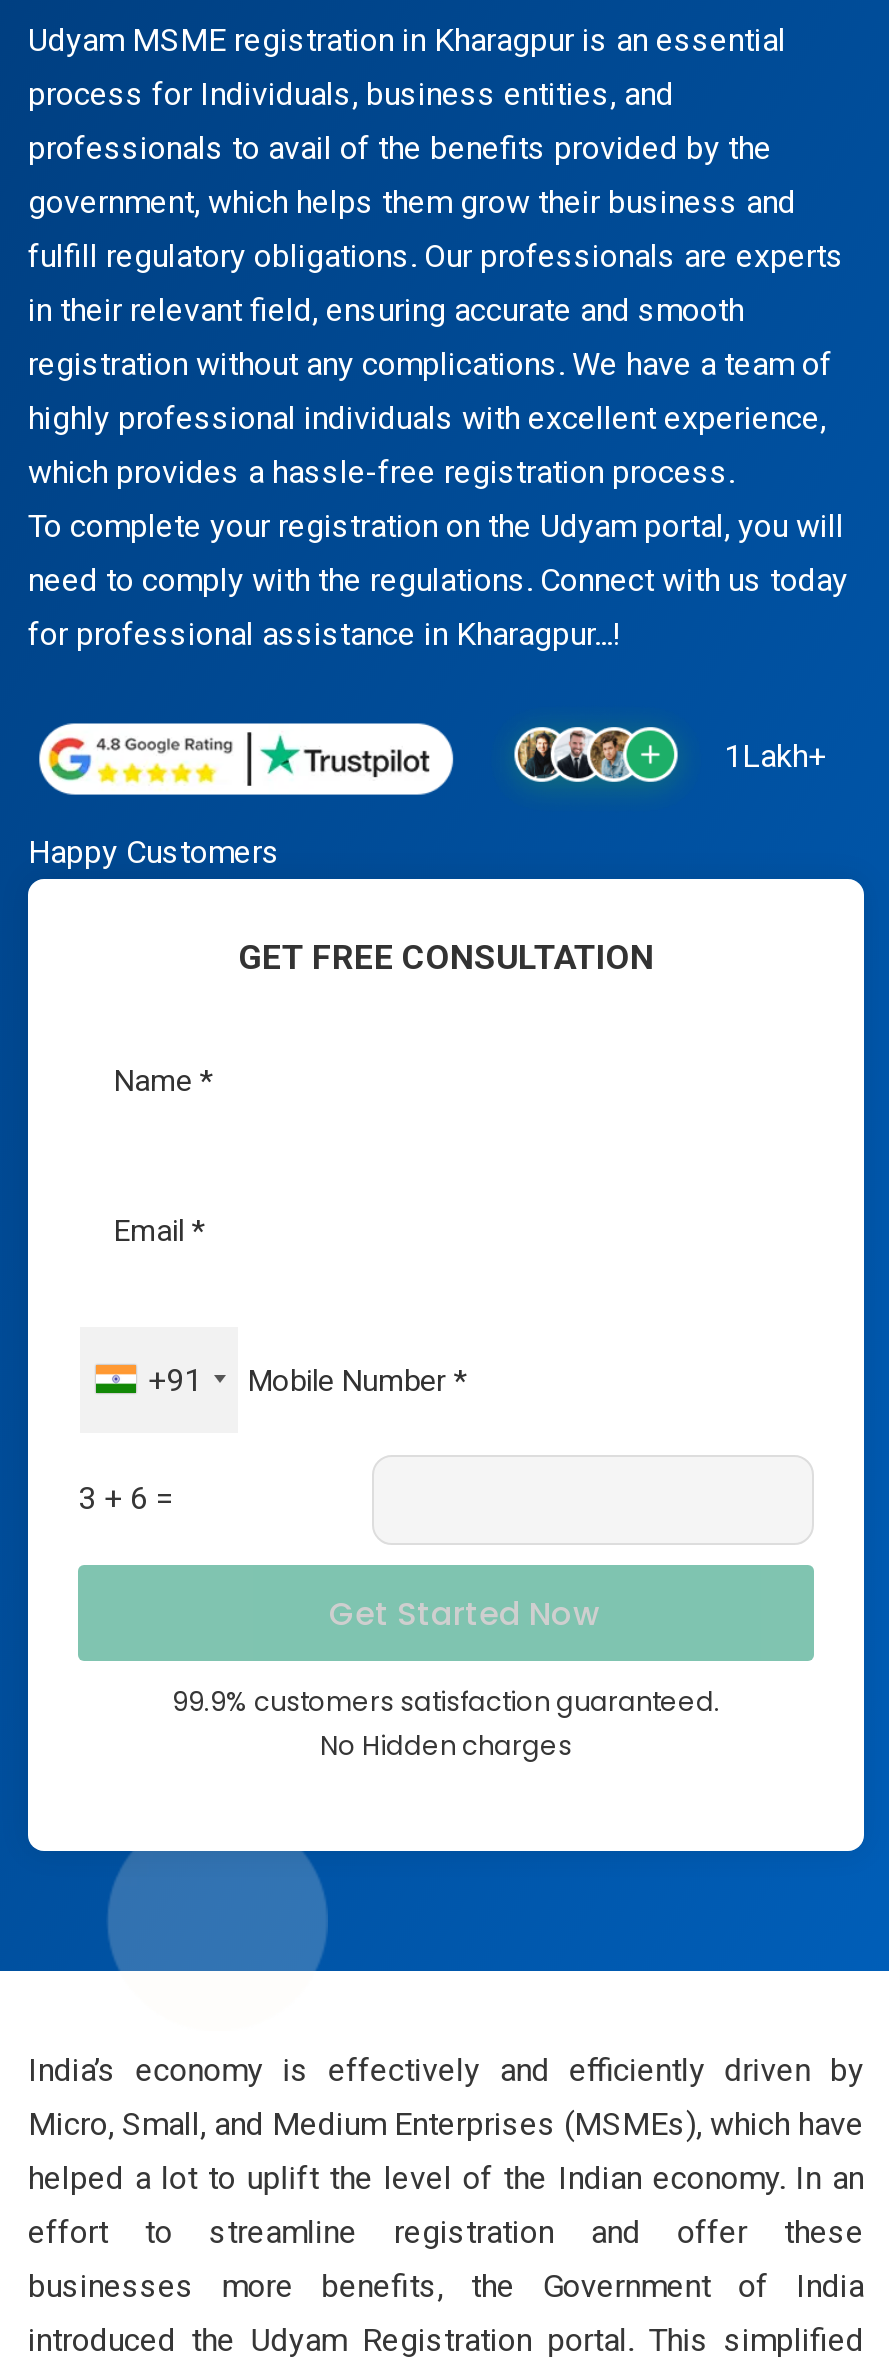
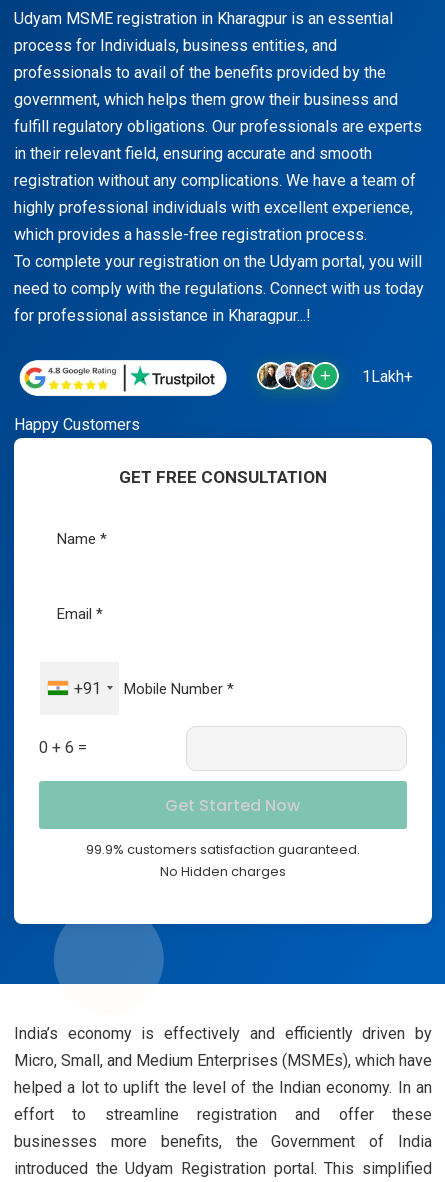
- 3 + 6 =
+ 0 + 6 =
